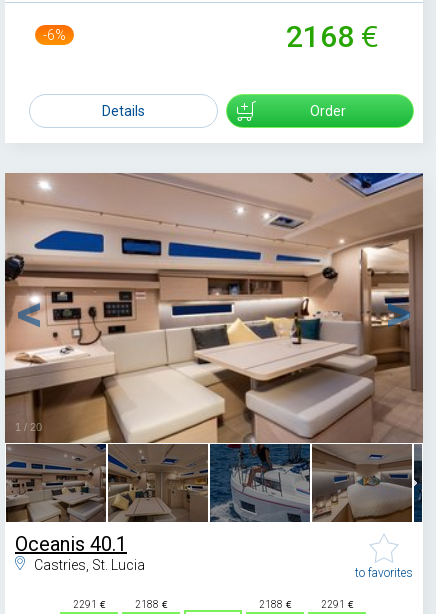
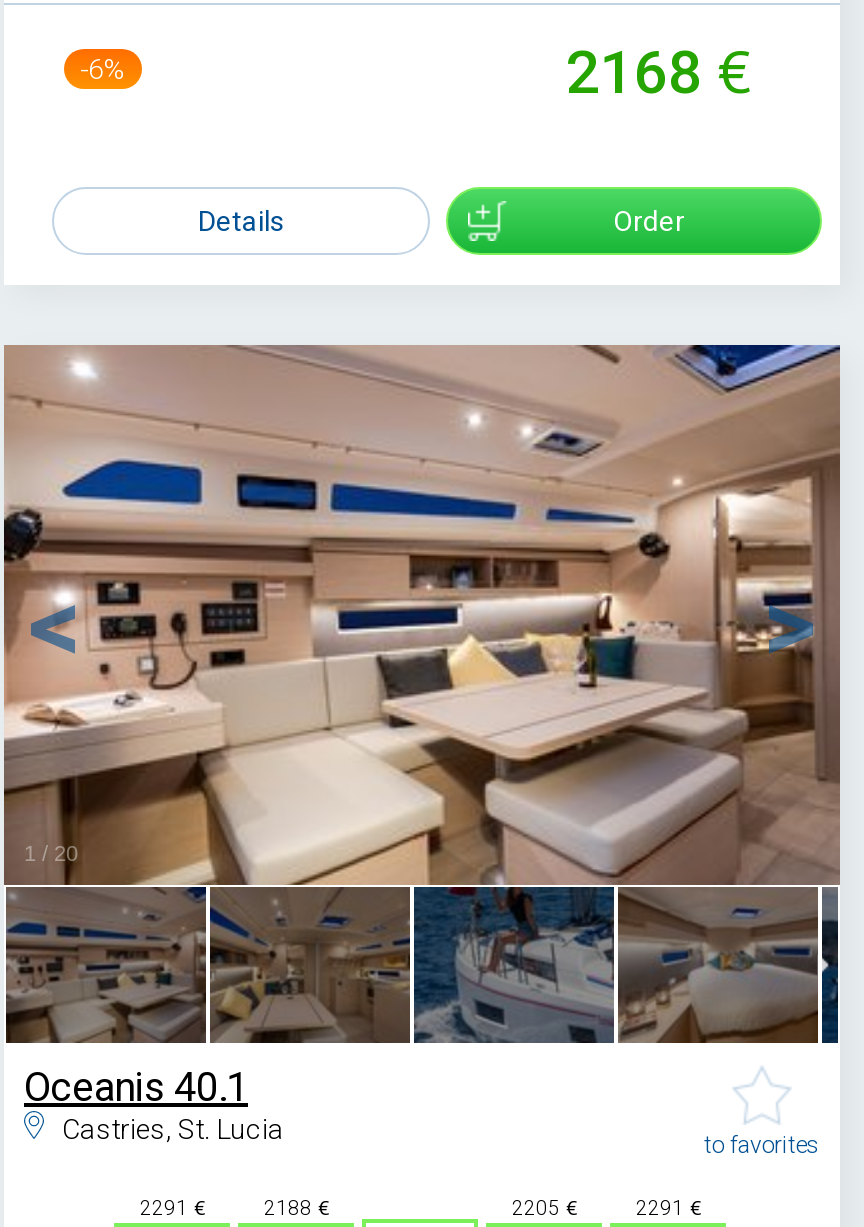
- 2188
+ 2205
